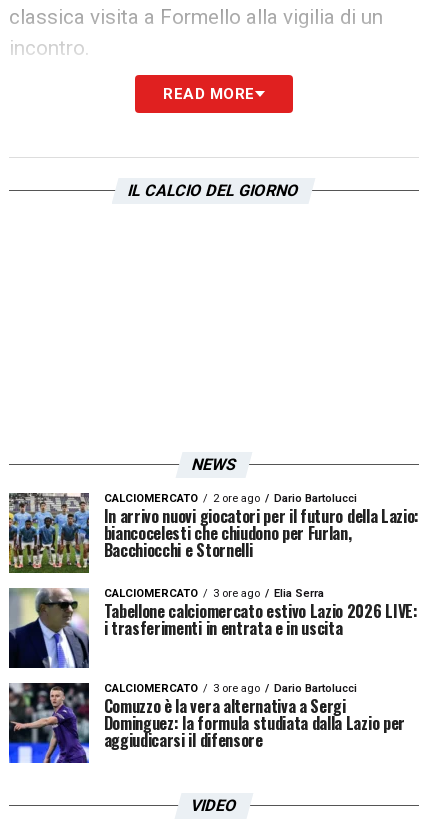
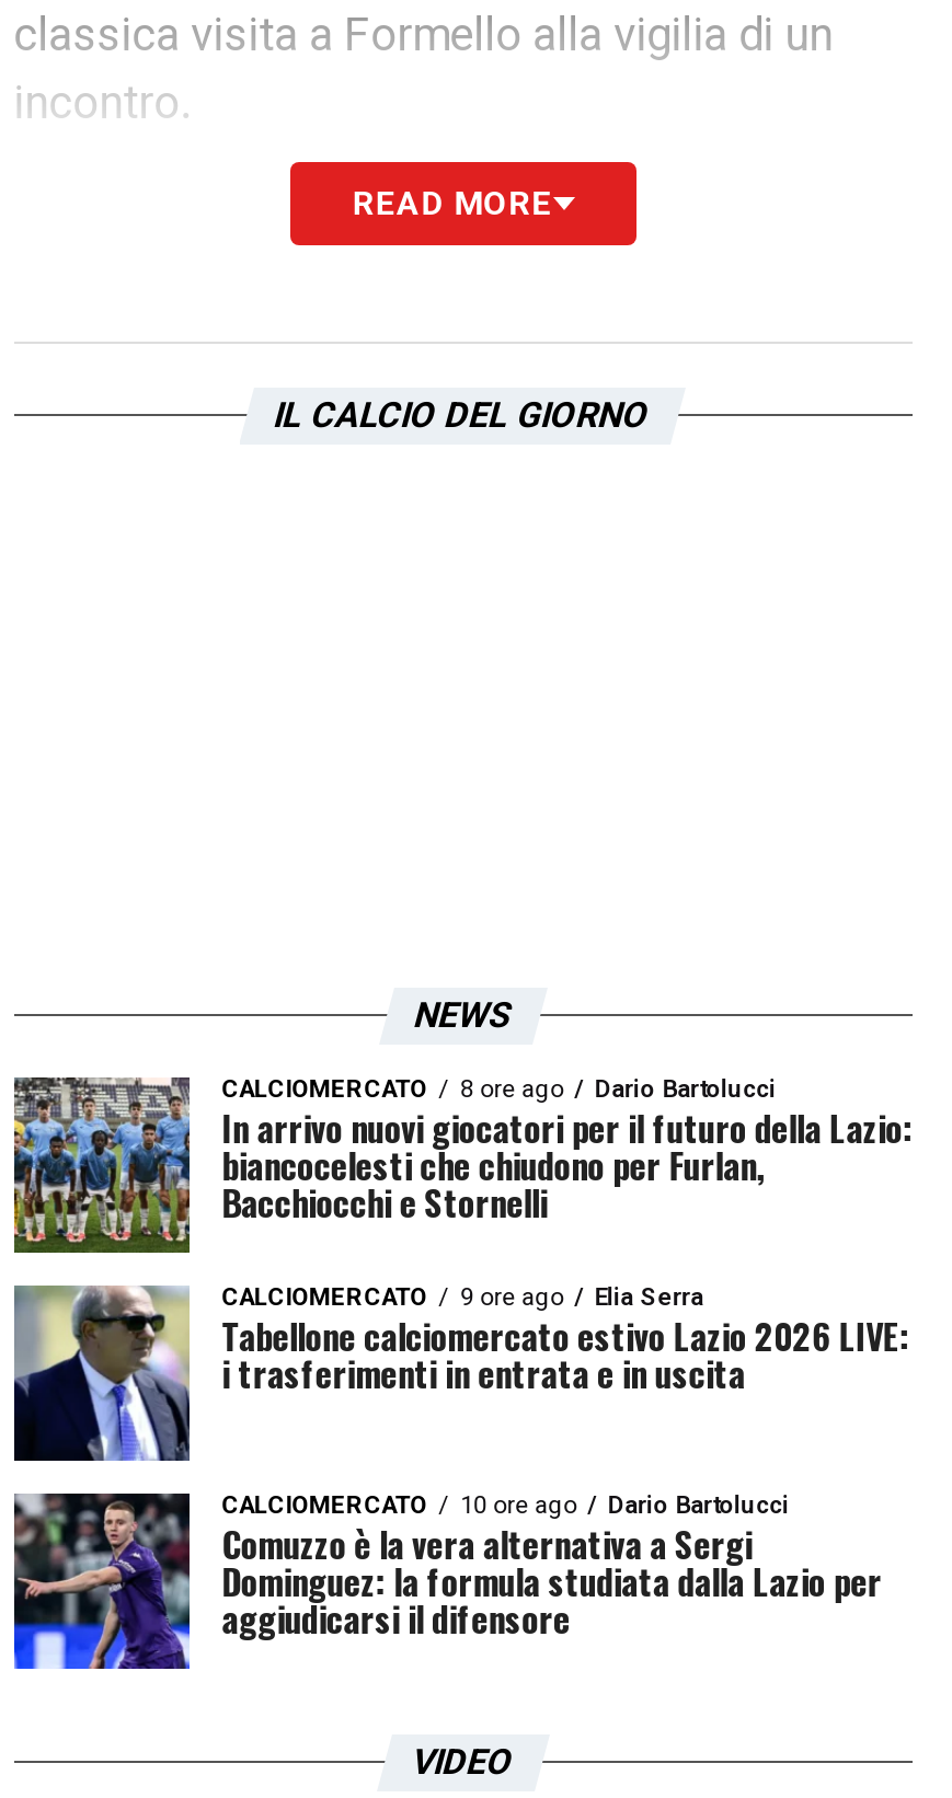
- CALCIOMERCATO 2 ore ago Dario Bartolucci
+ CALCIOMERCATO 8 ore ago Dario Bartolucci

- CALCIOMERCATO 3 ore ago Elia Serra
+ CALCIOMERCATO 9 ore ago Elia Serra

- CALCIOMERCATO 3 ore ago Dario Bartolucci
+ CALCIOMERCATO 10 ore ago Dario Bartolucci
